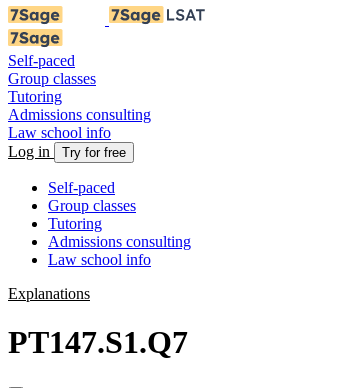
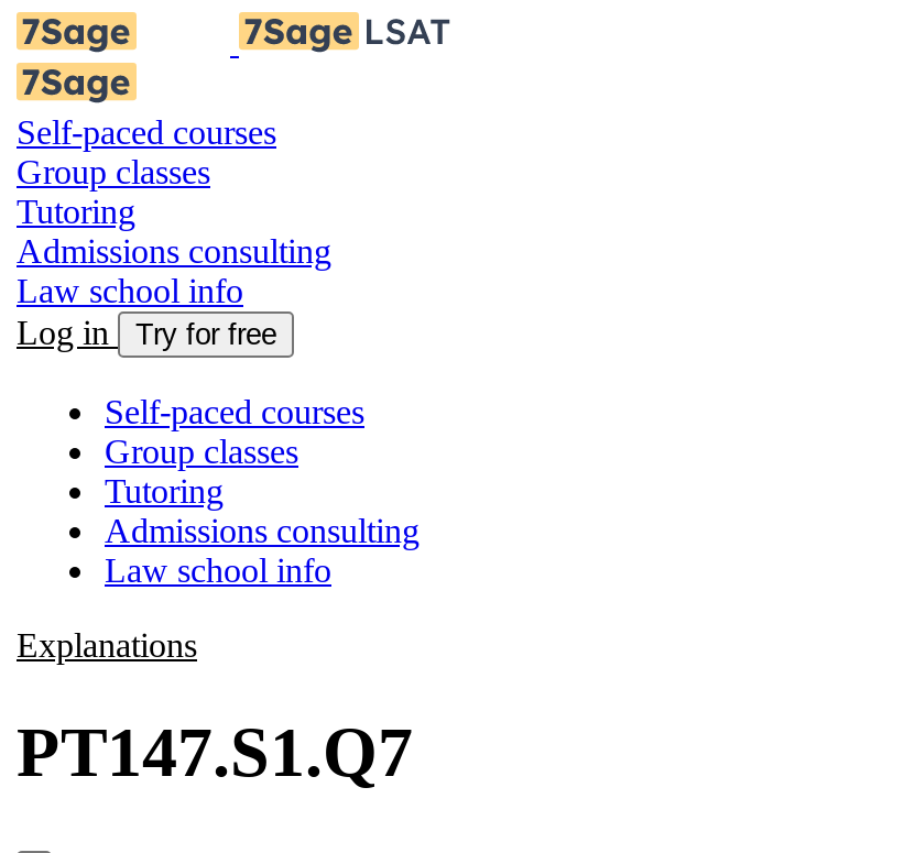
- Self-paced
+ Self-paced courses

- Self-paced
+ Self-paced courses
